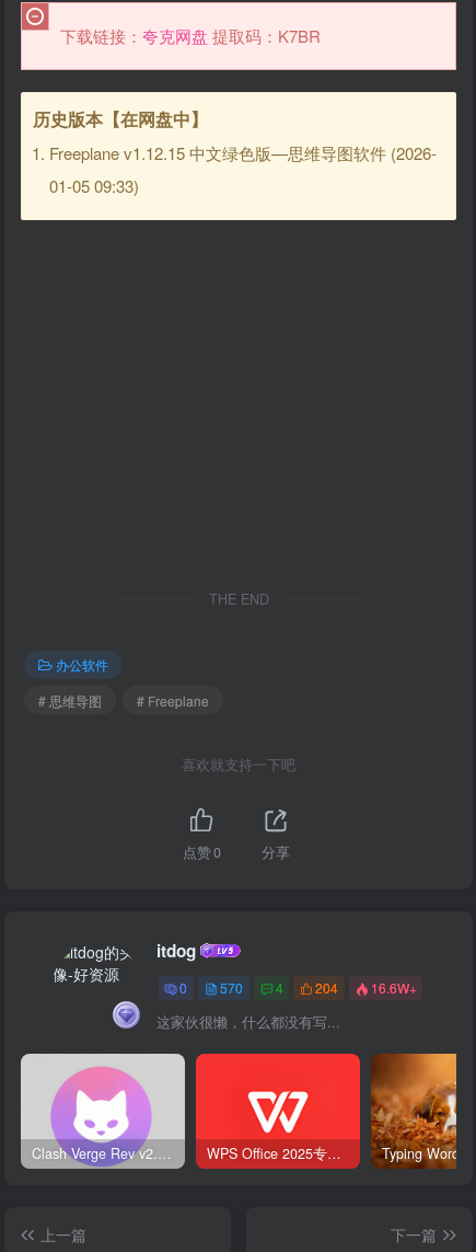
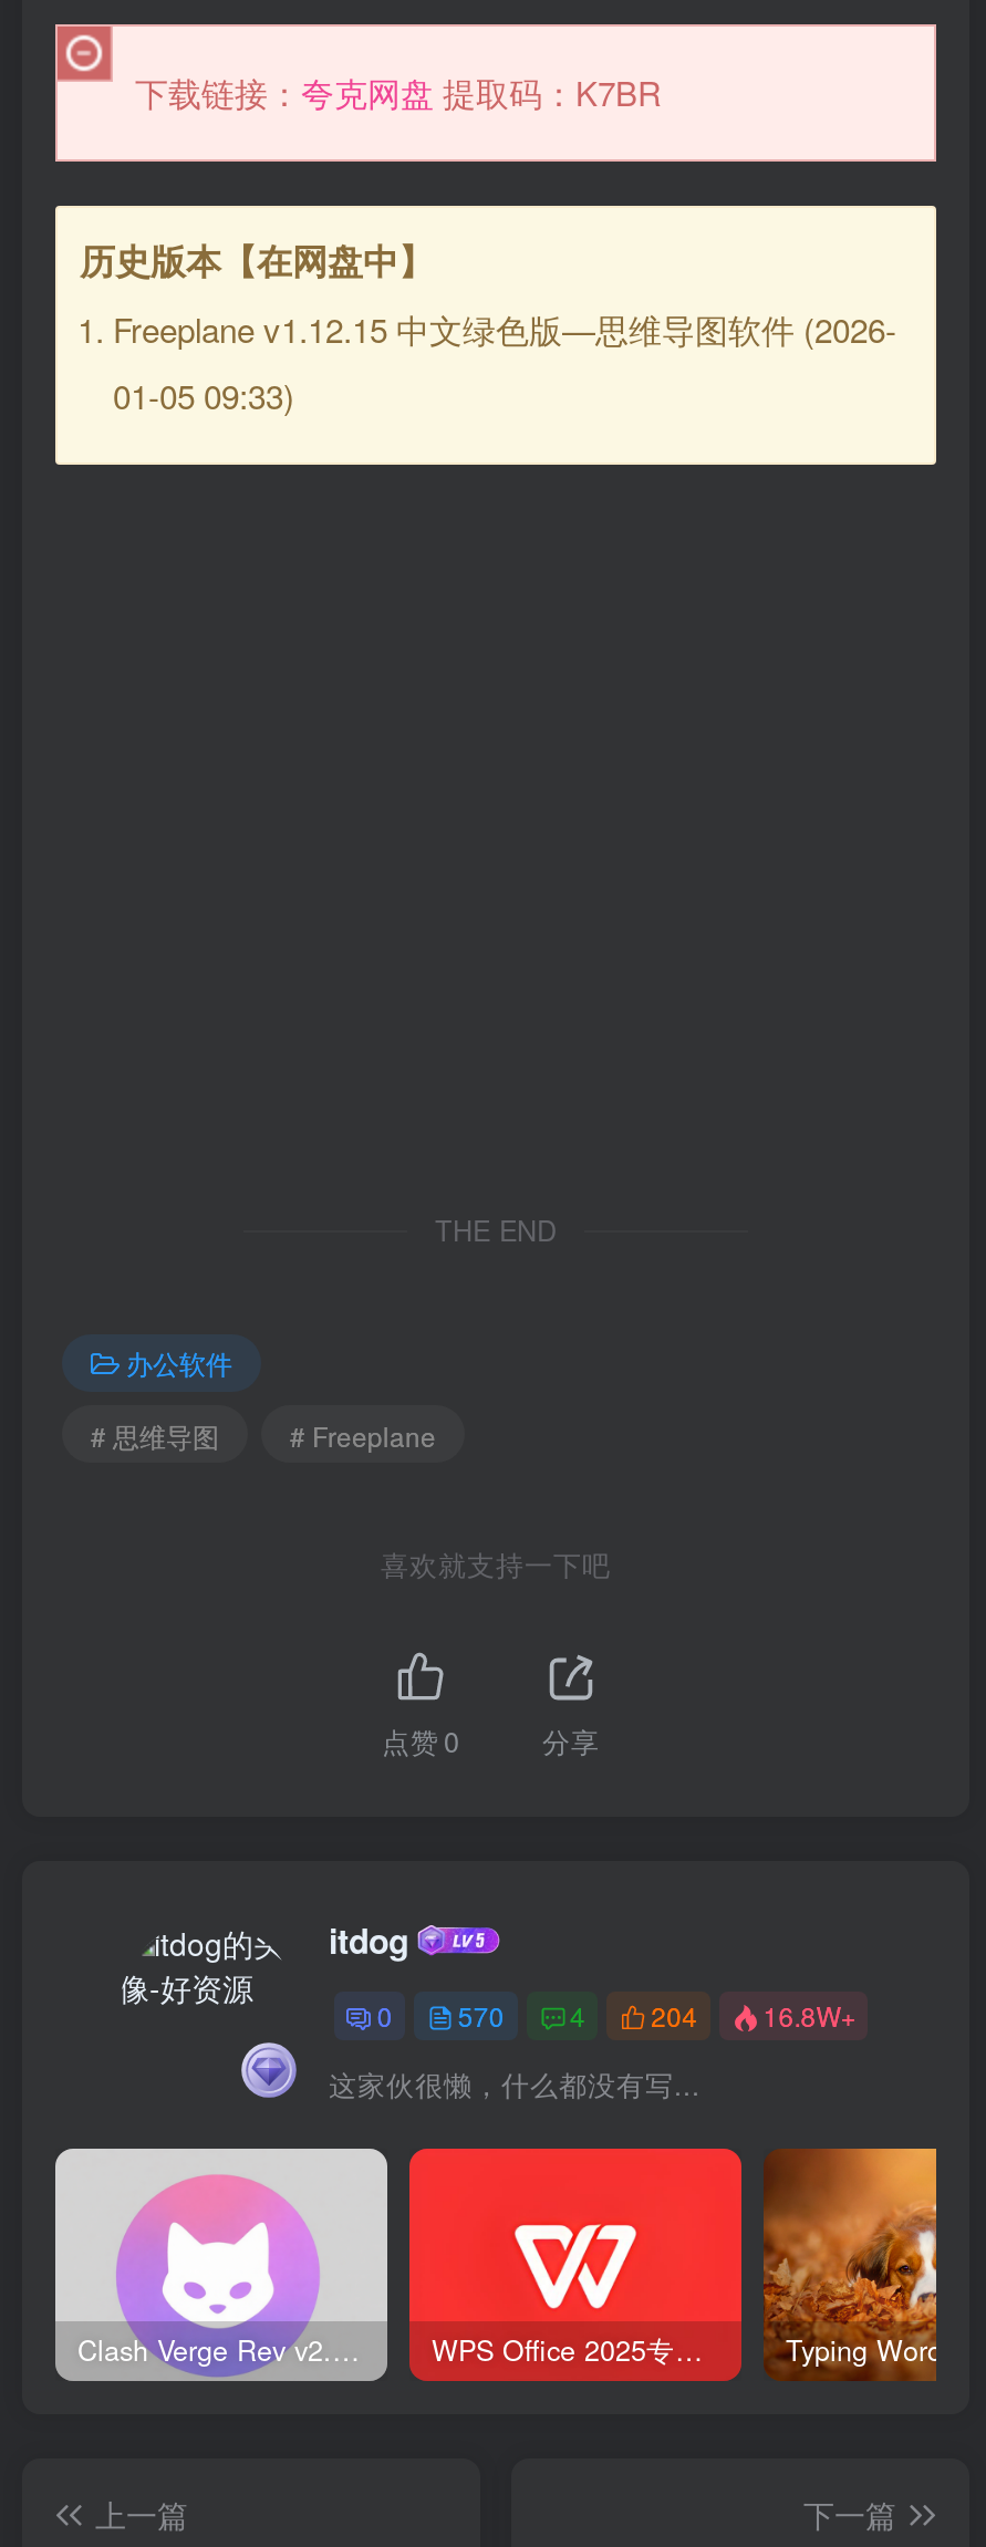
- 0 570 4 204 16.6W+
+ 0 570 4 204 16.8W+
